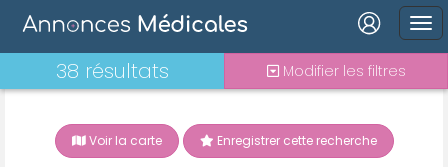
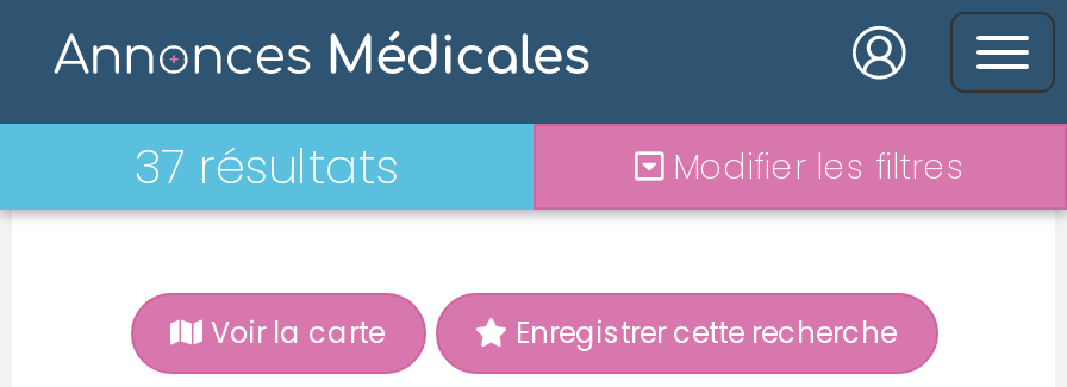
- 38 résultats
+ 37 résultats
